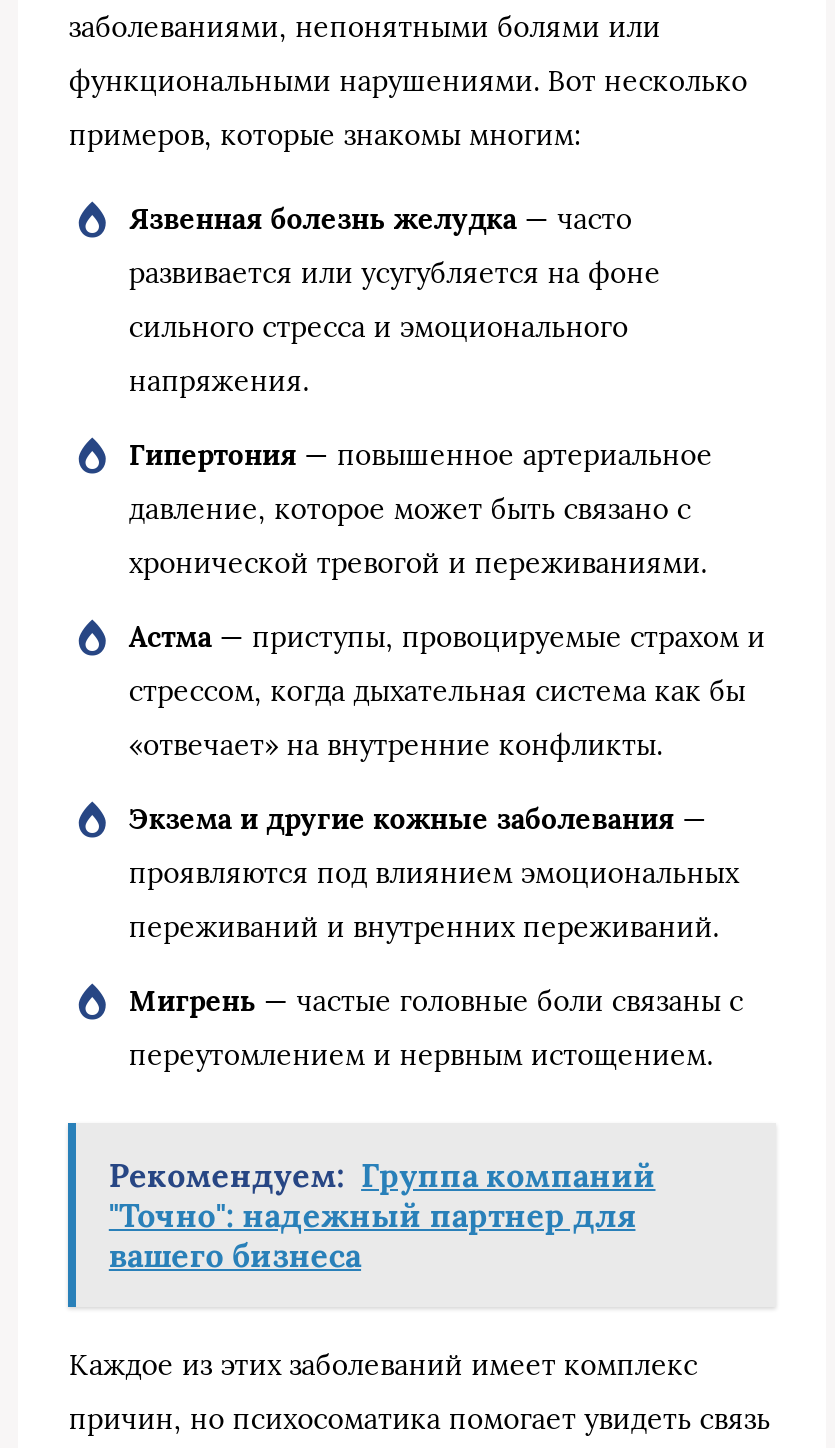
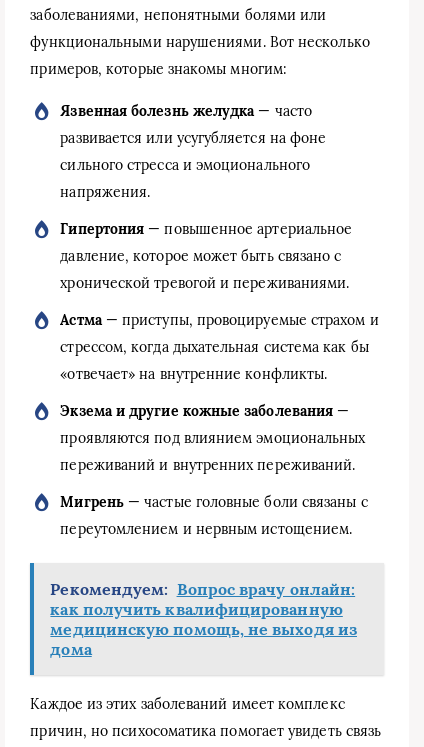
- Рекомендуем: Группа компаний
- "Точно": надежный партнер для
- вашего бизнеса
+ Рекомендуем: Вопрос врачу онлайн:
+ как получить квалифицированную
+ медицинскую помощь, не выходя из
+ дома
